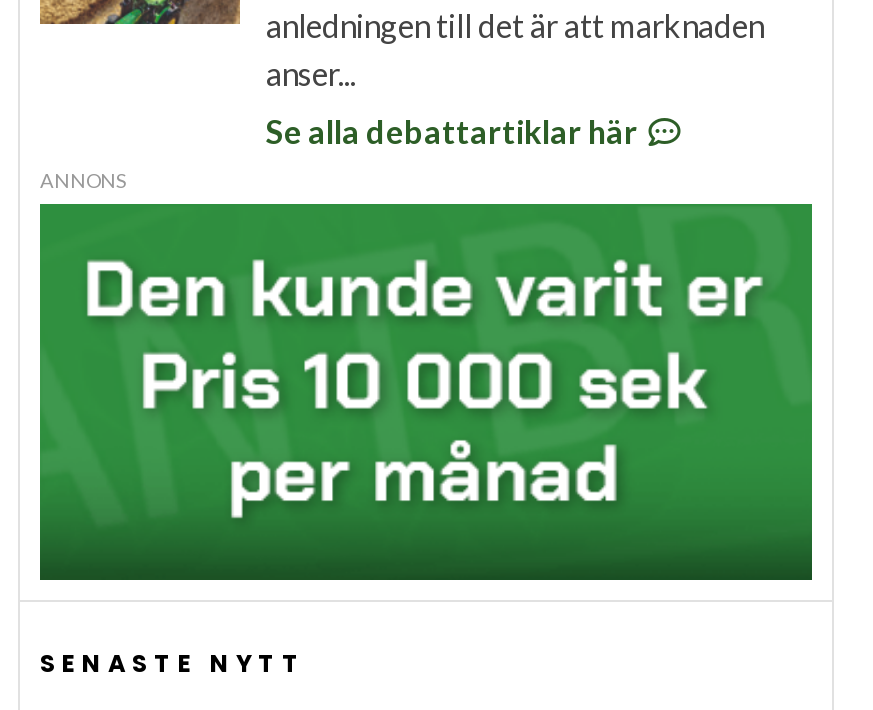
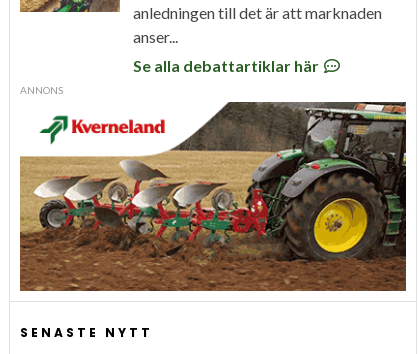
- [image]
+ [image]
